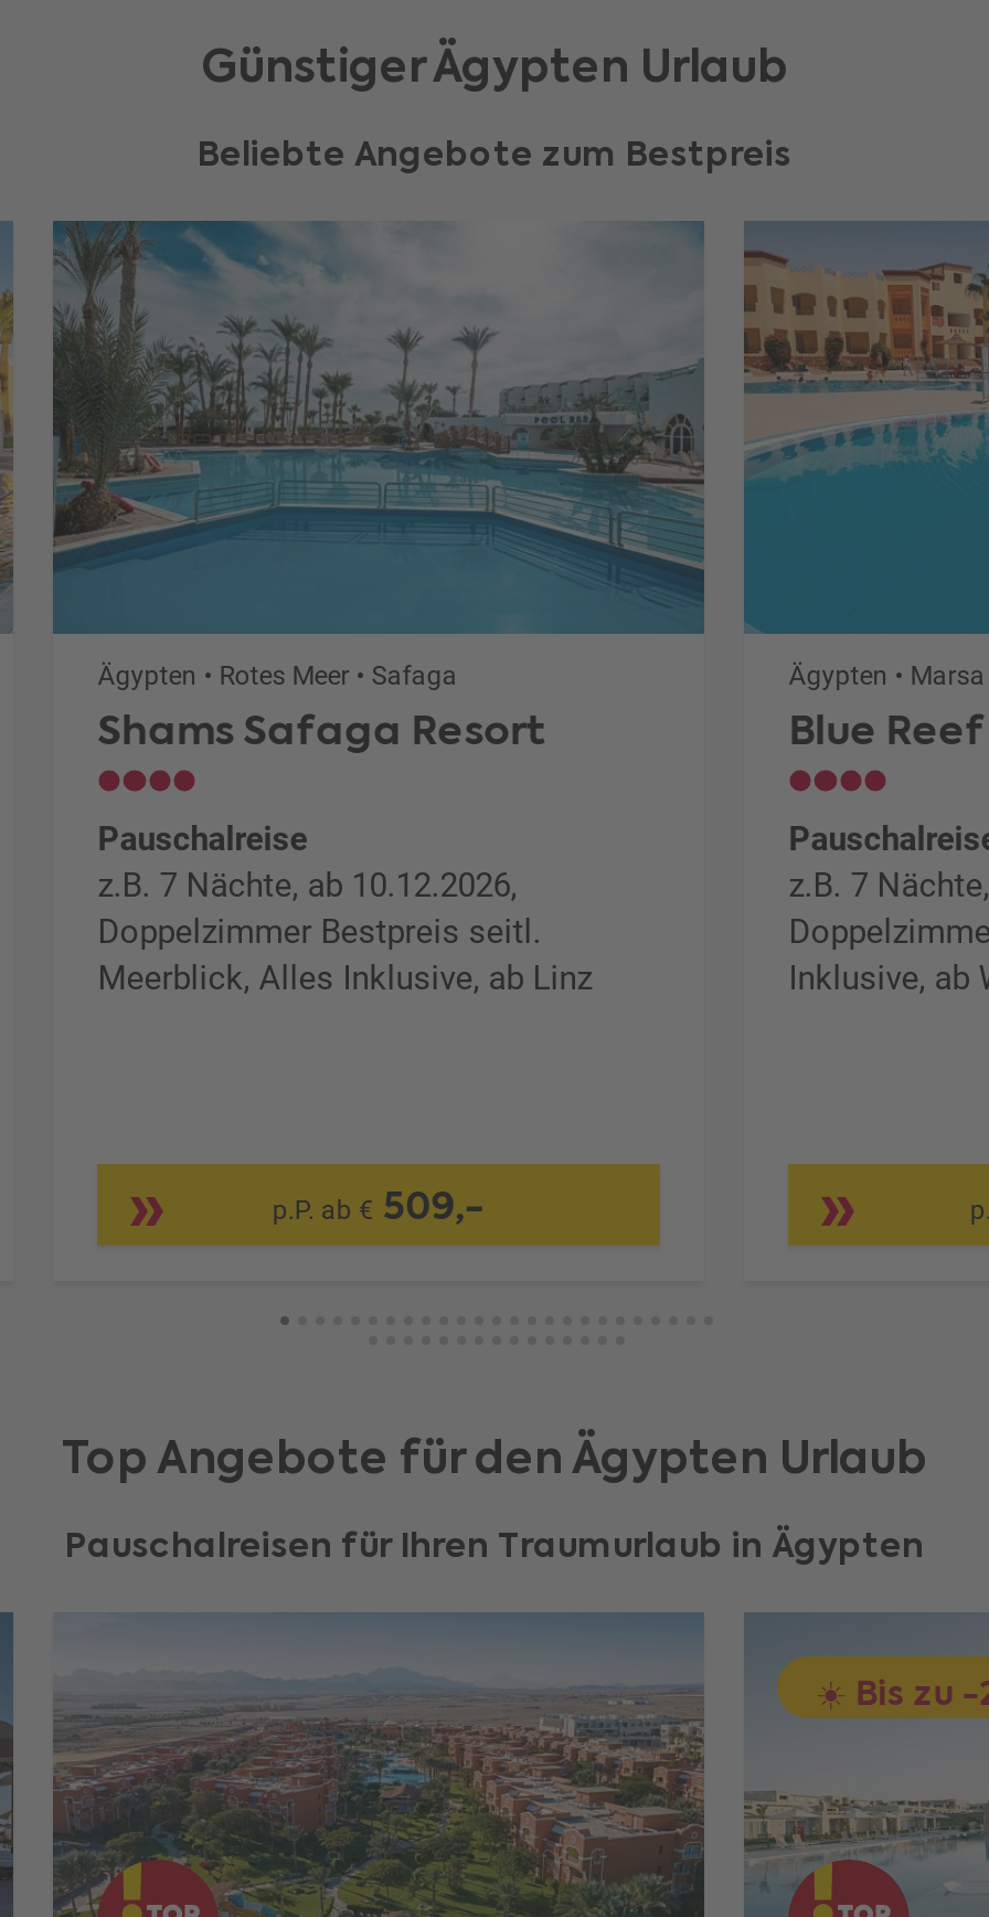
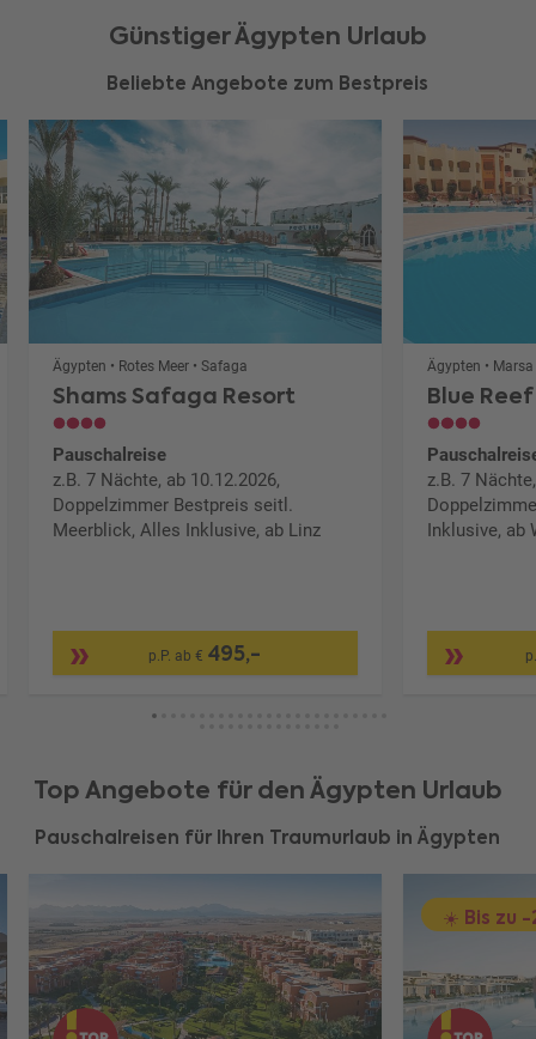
- p.P. ab €509,-
+ p.P. ab €495,-
